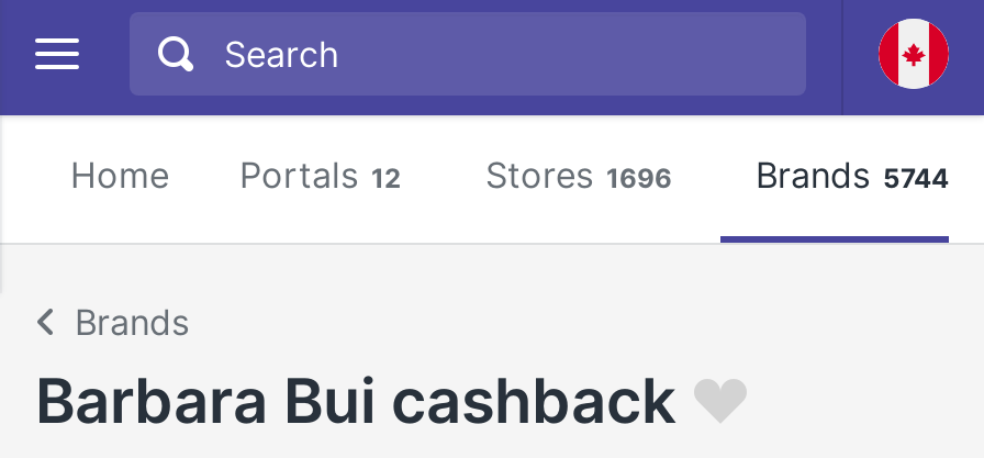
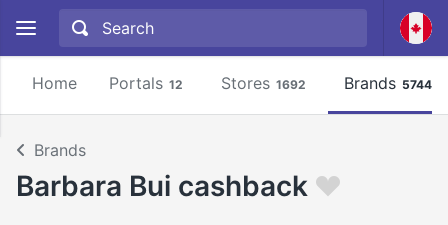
- Home Portals 12 Stores 1696 Brands 5744
+ Home Portals 12 Stores 1692 Brands 5744
